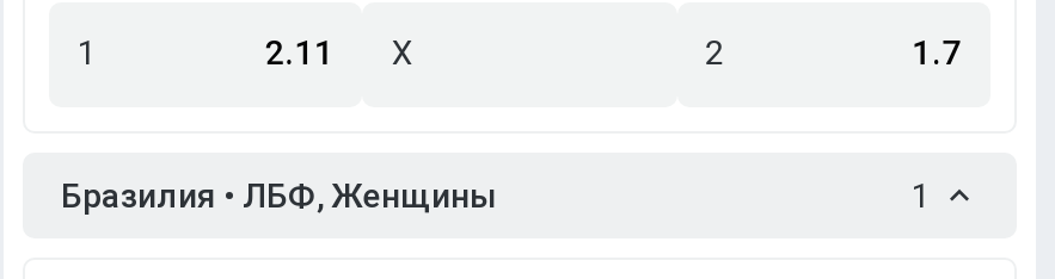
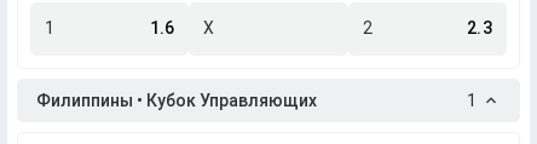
- 2.11 X
+ 1.6 X

- 1.7
+ 2.3

- Бразилия • ЛБФ, Женщины
+ Филиппины • Кубок Управляющих
